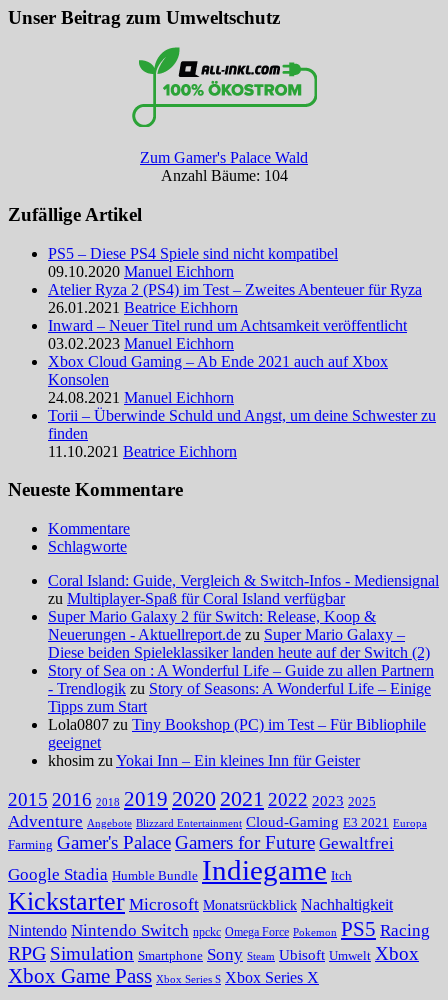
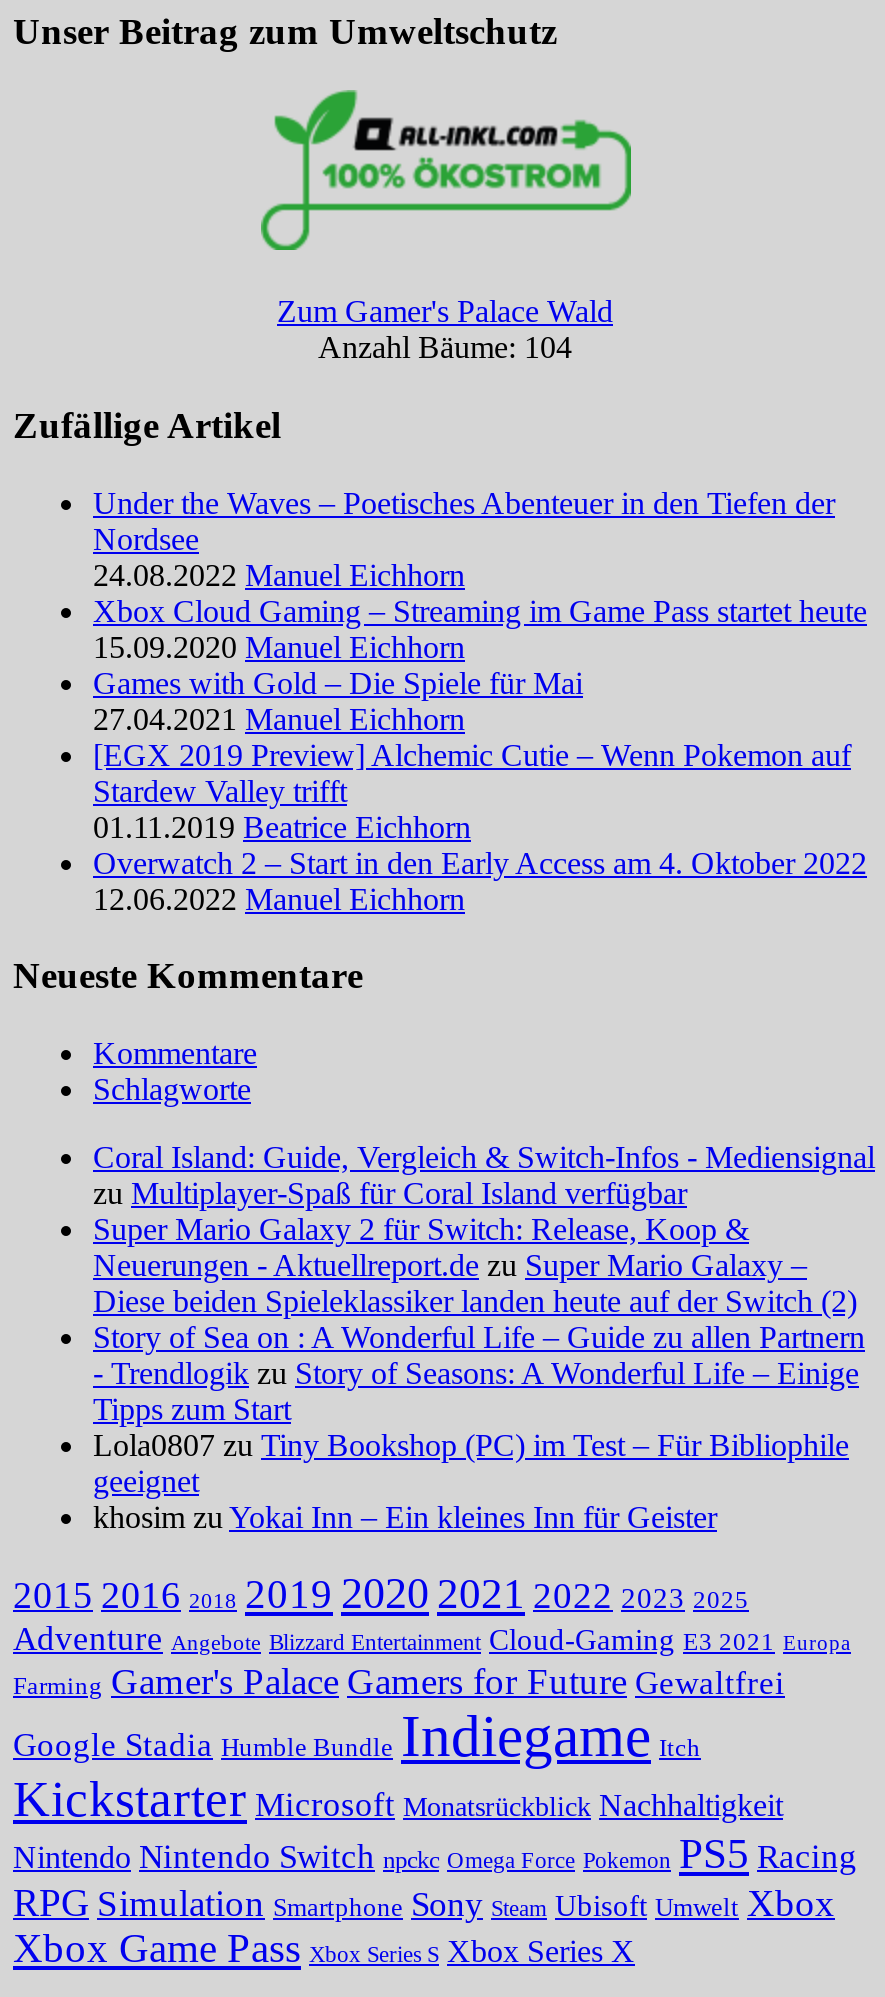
- PS5 – Diese PS4 Spiele sind nicht kompatibel
- 09.10.2020 Manuel Eichhorn
- Atelier Ryza 2 (PS4) im Test – Zweites Abenteuer für Ryza
- 26.01.2021 Beatrice Eichhorn
- Inward – Neuer Titel rund um Achtsamkeit veröffentlicht
- 03.02.2023 Manuel Eichhorn
- Xbox Cloud Gaming – Ab Ende 2021 auch auf Xbox
- Konsolen
- 24.08.2021 Manuel Eichhorn
- Torii – Überwinde Schuld und Angst, um deine Schwester zu
- finden
- 11.10.2021 Beatrice Eichhorn
+ Under the Waves – Poetisches Abenteuer in den Tiefen der
+ Nordsee
+ 24.08.2022 Manuel Eichhorn
+ Xbox Cloud Gaming – Streaming im Game Pass startet heute
+ 15.09.2020 Manuel Eichhorn
+ Games with Gold – Die Spiele für Mai
+ 27.04.2021 Manuel Eichhorn
+ [EGX 2019 Preview] Alchemic Cutie – Wenn Pokemon auf
+ Stardew Valley trifft
+ 01.11.2019 Beatrice Eichhorn
+ Overwatch 2 – Start in den Early Access am 4. Oktober 2022
+ 12.06.2022 Manuel Eichhorn
